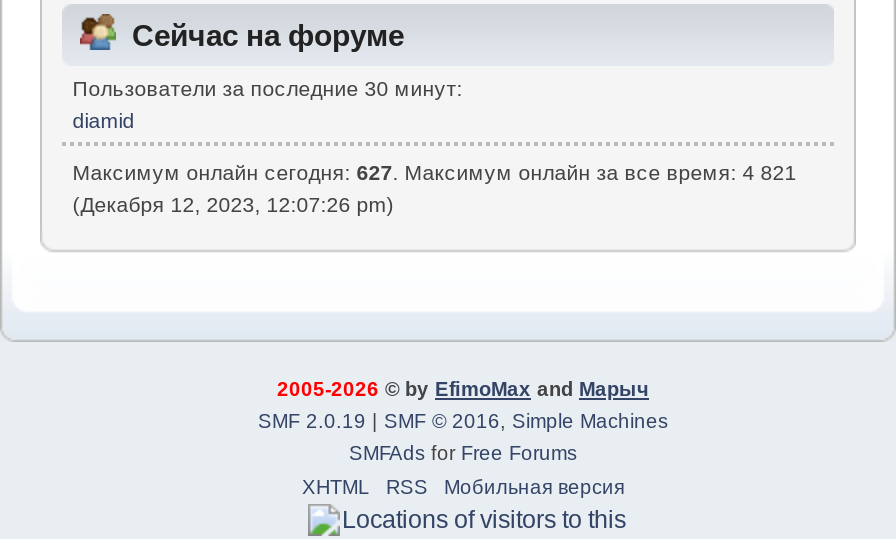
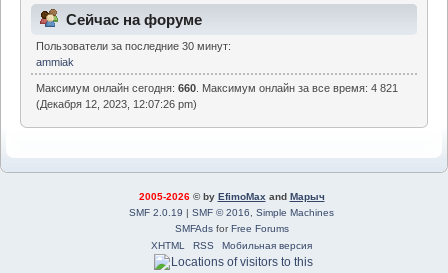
- diamid
+ ammiak

- Максимум онлайн сегодня: 627. Максимум онлайн за все время: 4 821
+ Максимум онлайн сегодня: 660. Максимум онлайн за все время: 4 821
